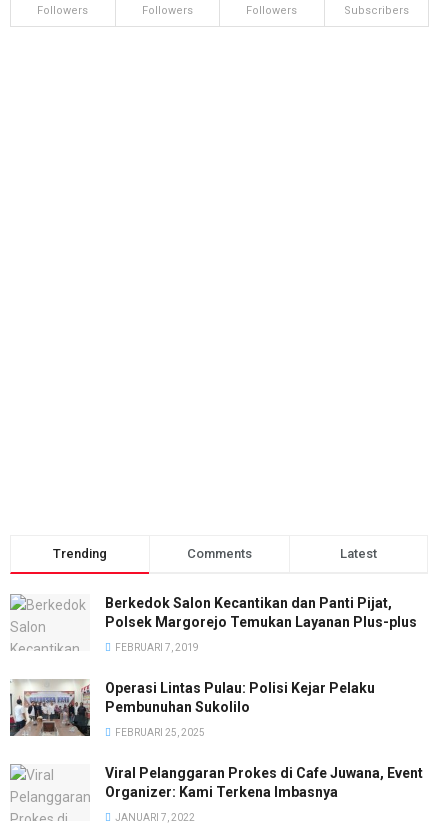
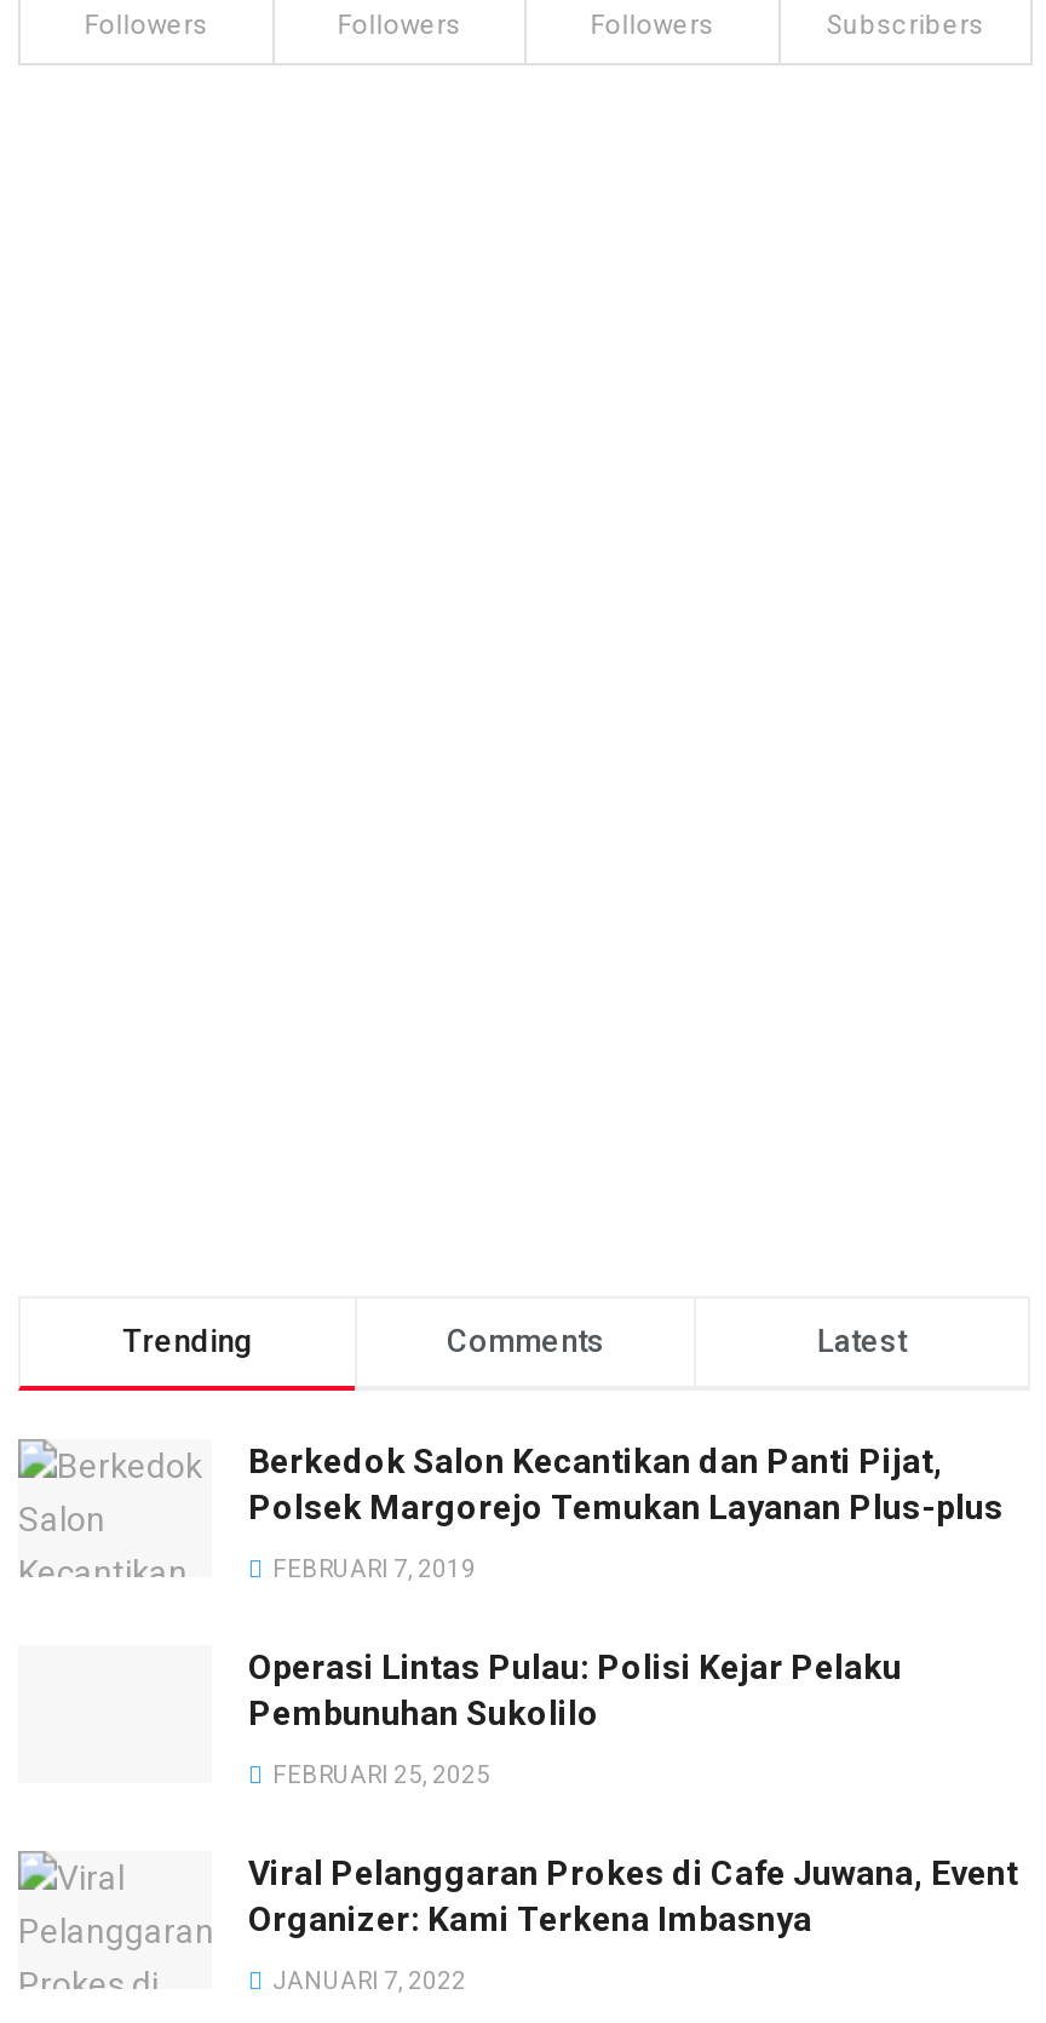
- [image]
